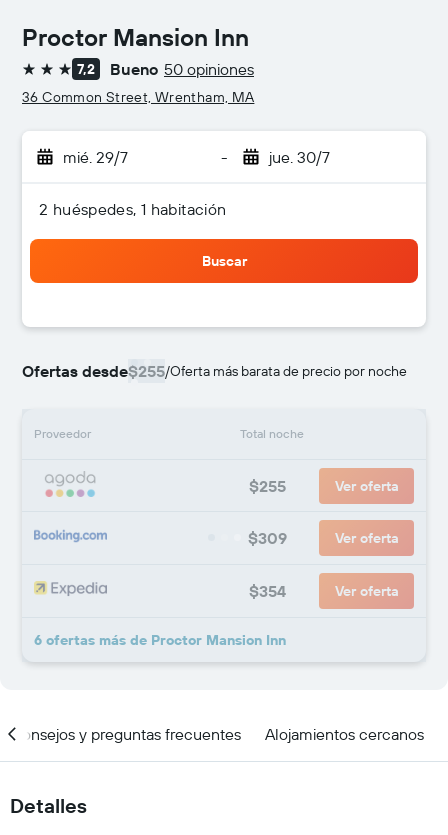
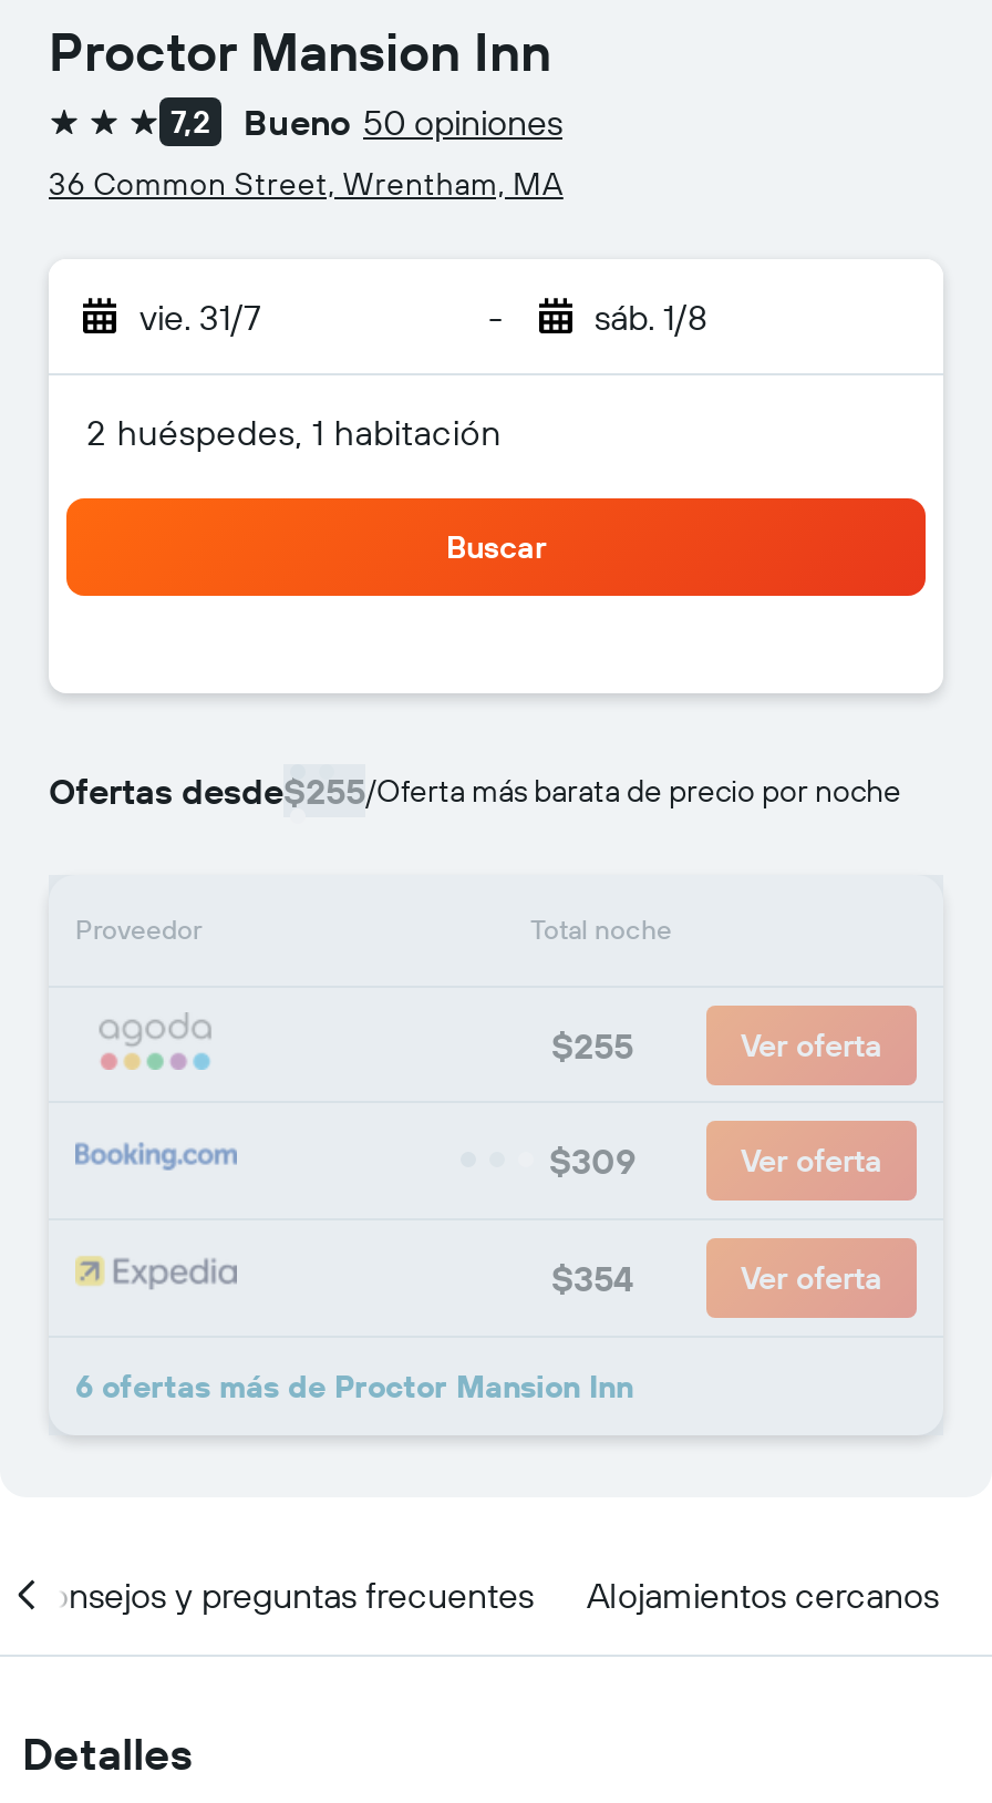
- mié. 29/7
+ vie. 31/7

- jue. 30/7
+ sáb. 1/8
